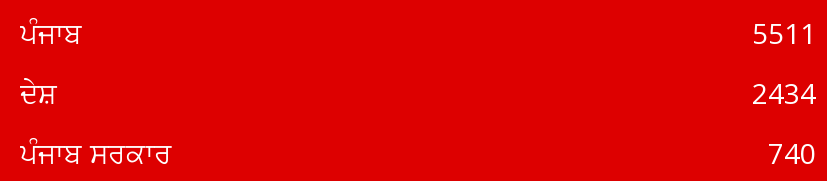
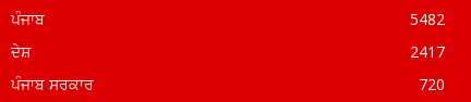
- 5511
+ 5482

- 2434
+ 2417

- 740
+ 720
